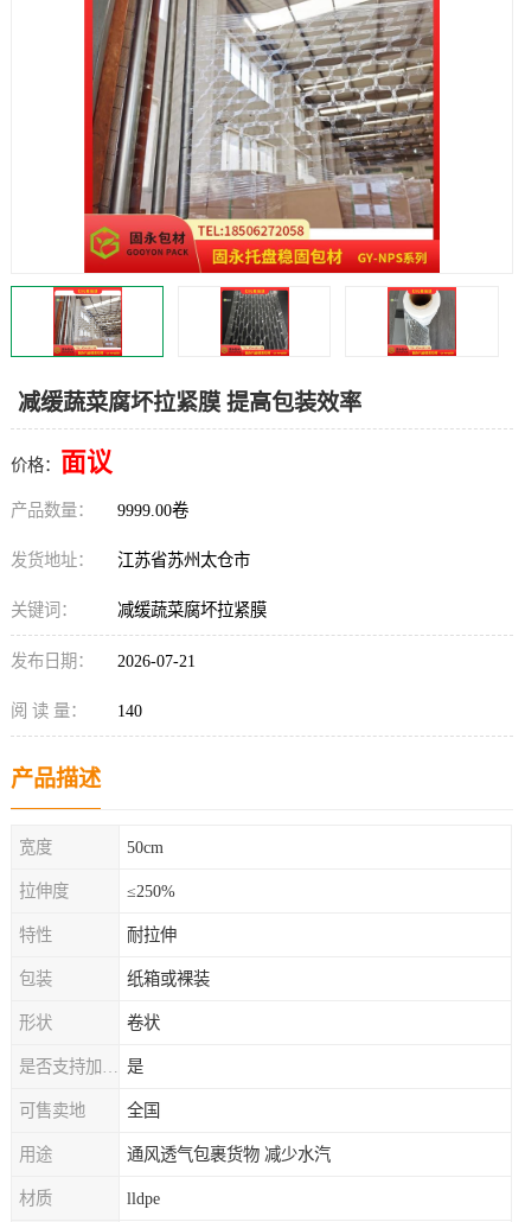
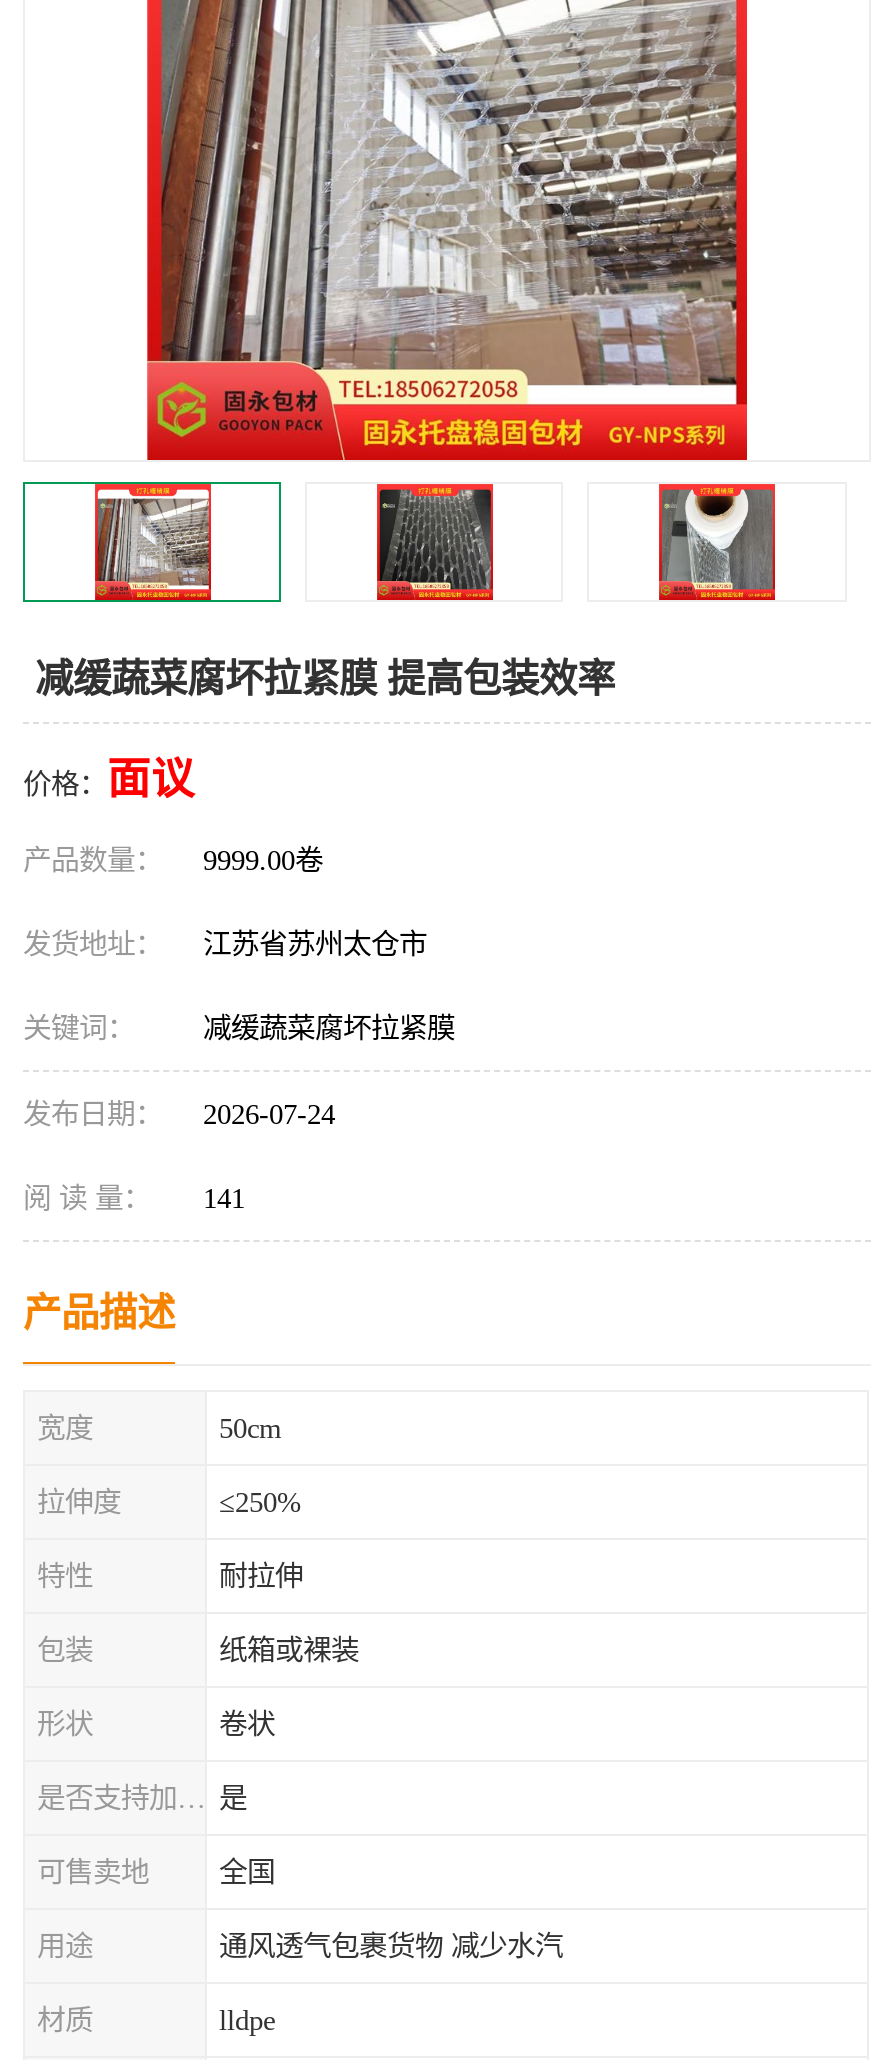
- 发布日期： 2026-07-21
+ 发布日期： 2026-07-24

- 阅 读 量： 140
+ 阅 读 量： 141
